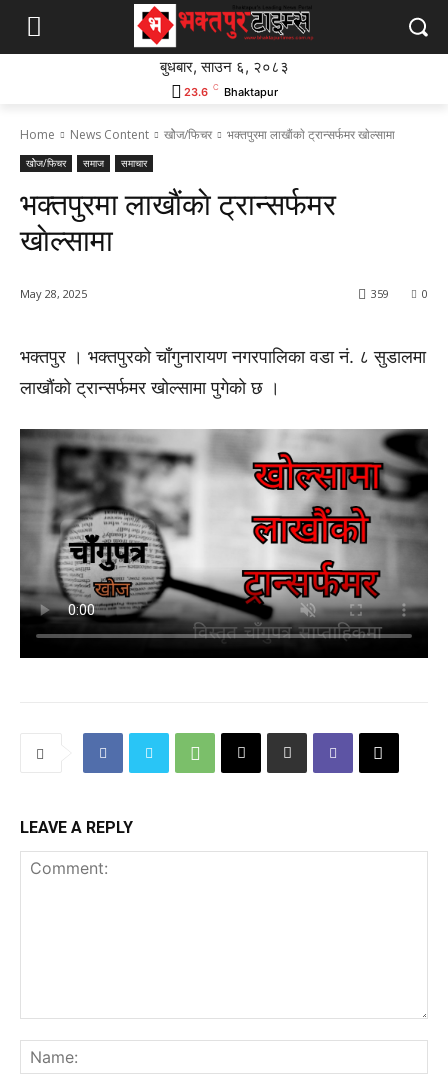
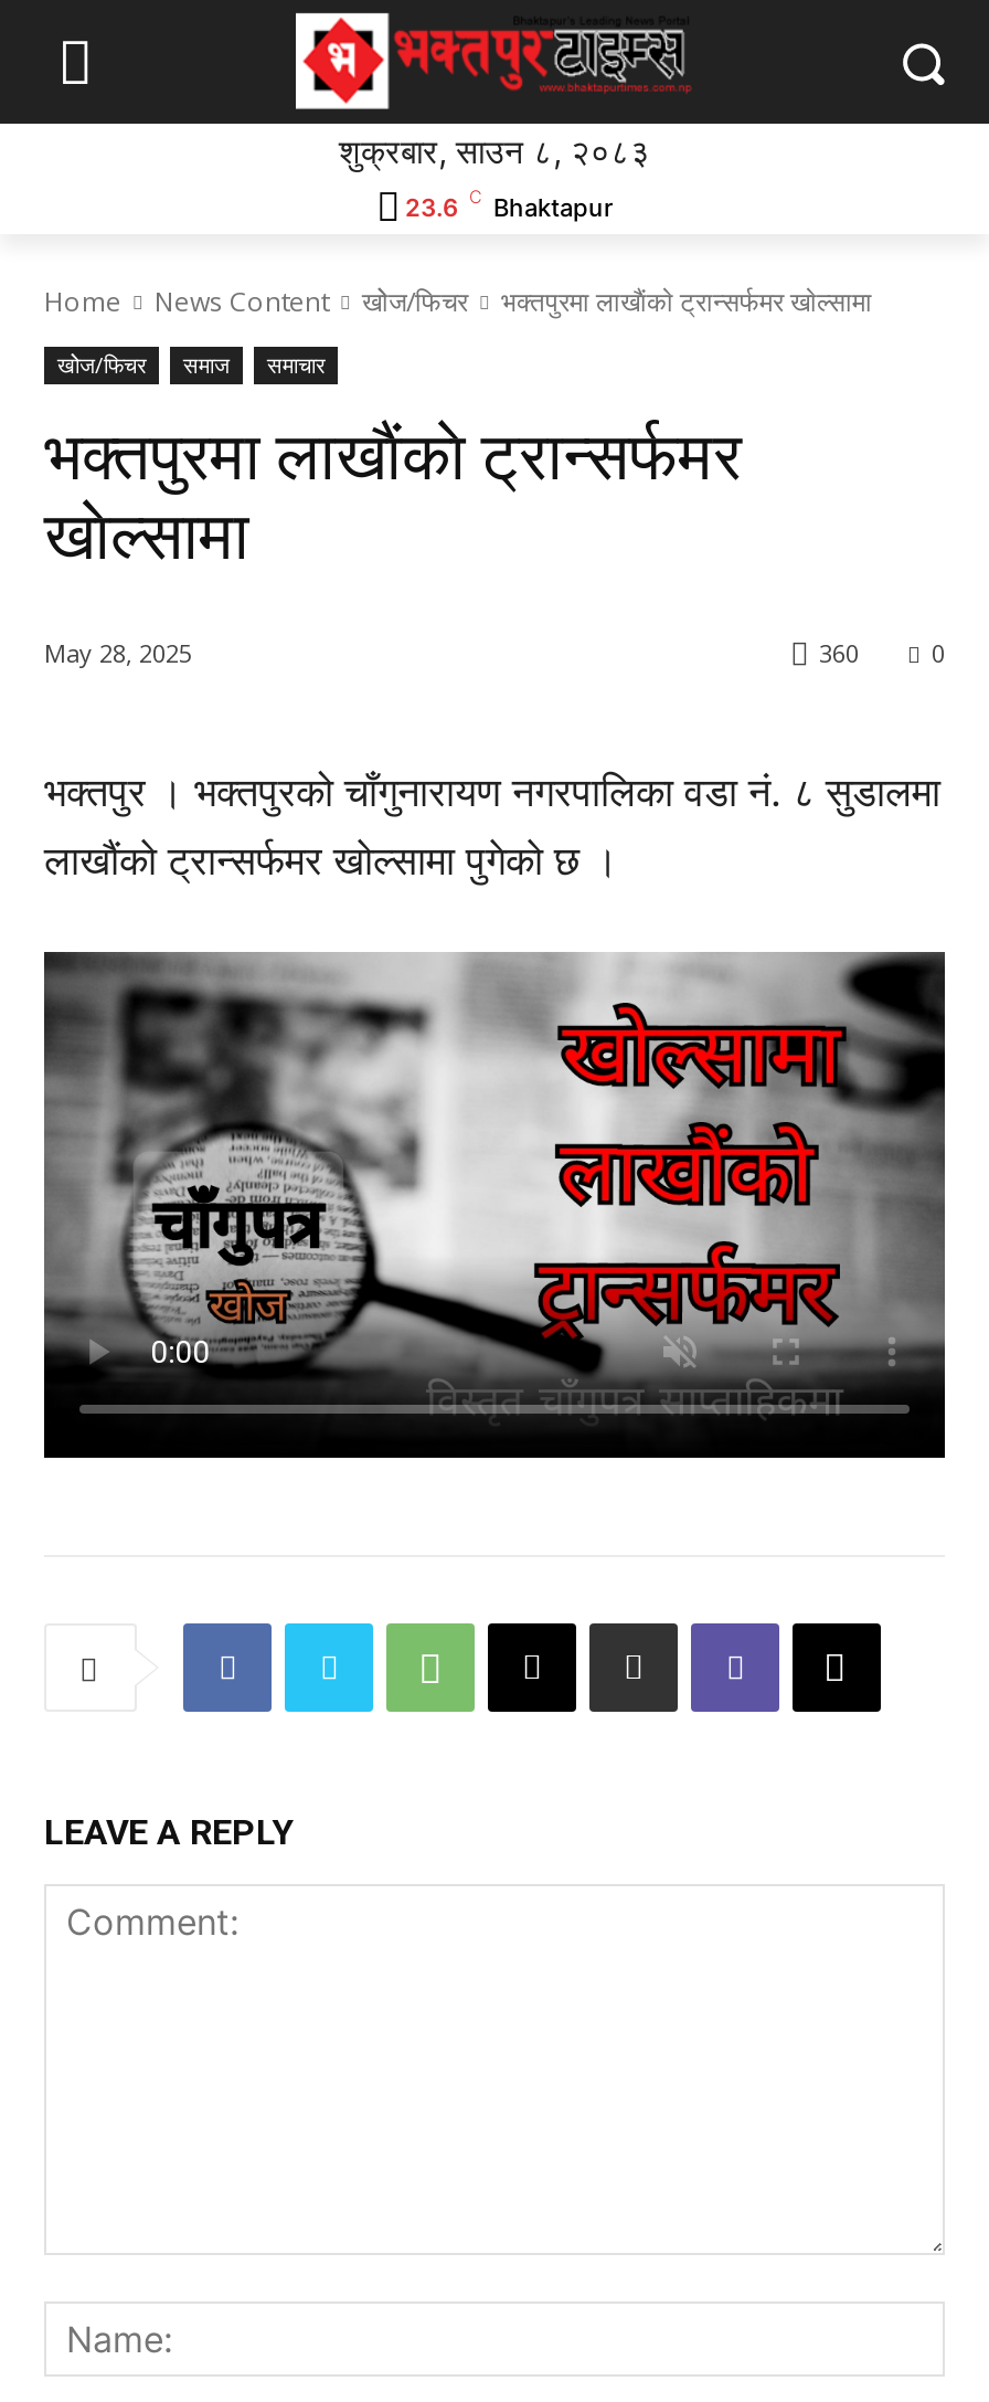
- बुधबार, साउन ६, २०८३
+ शुक्रबार, साउन ८, २०८३

- 359
+ 360
